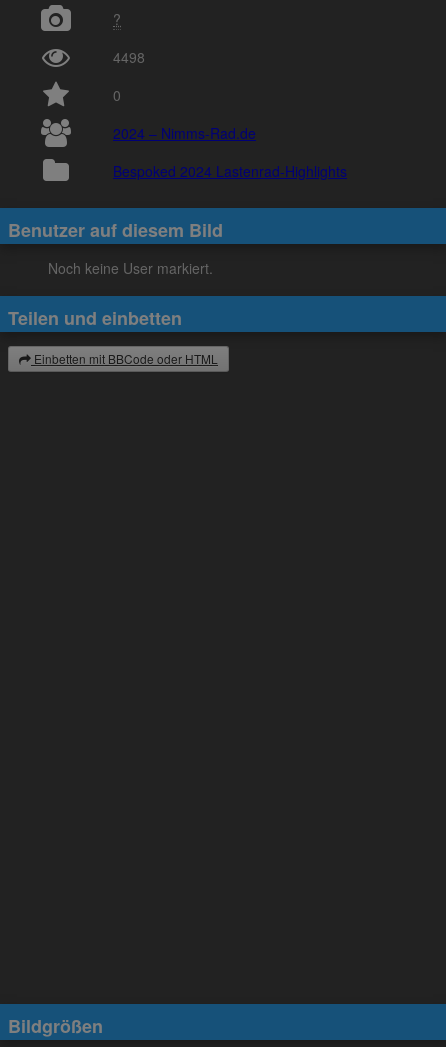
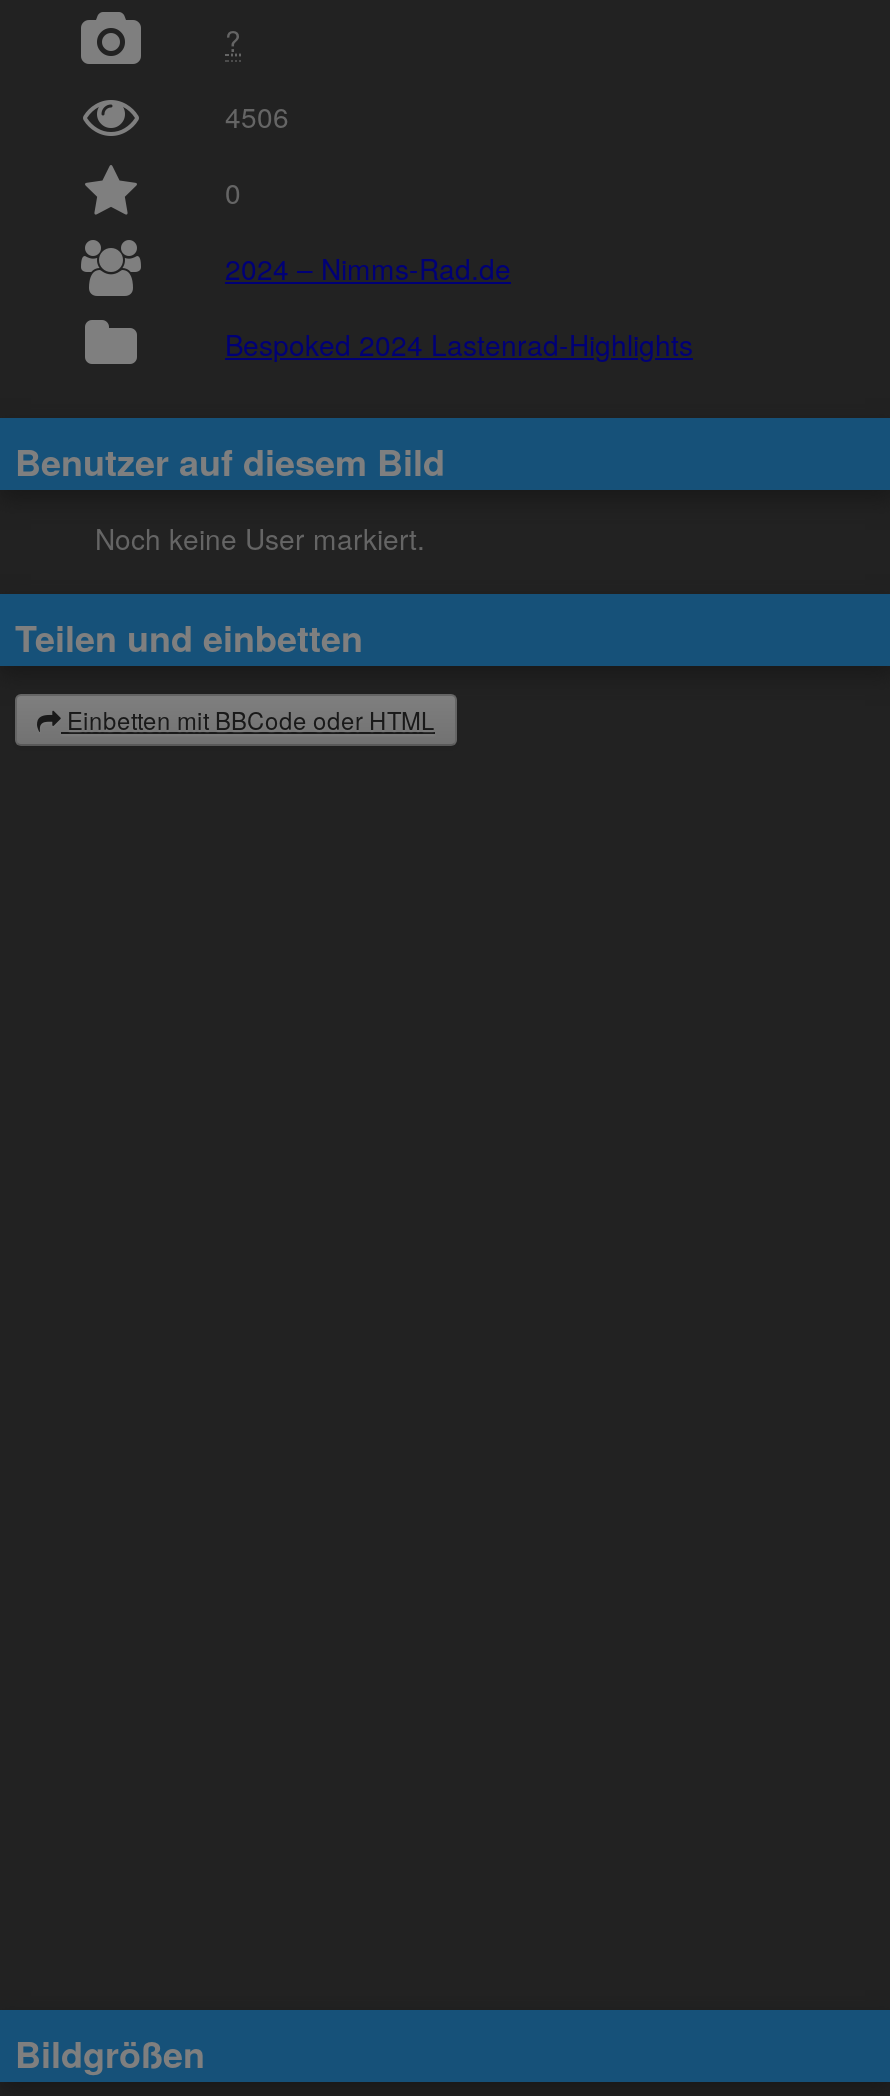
- 4498
+ 4506
